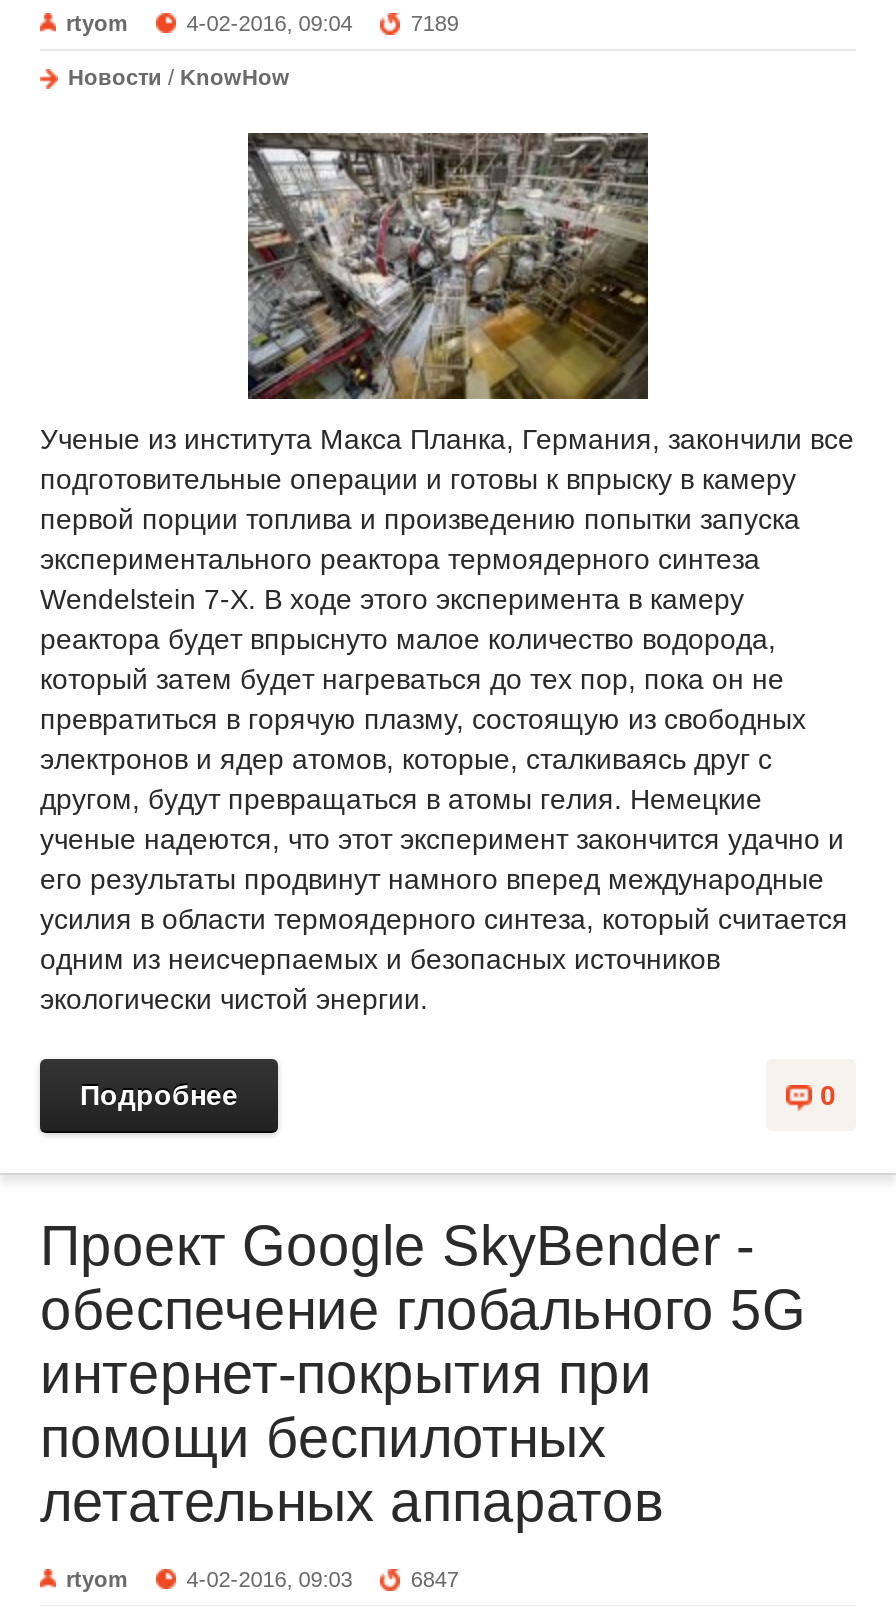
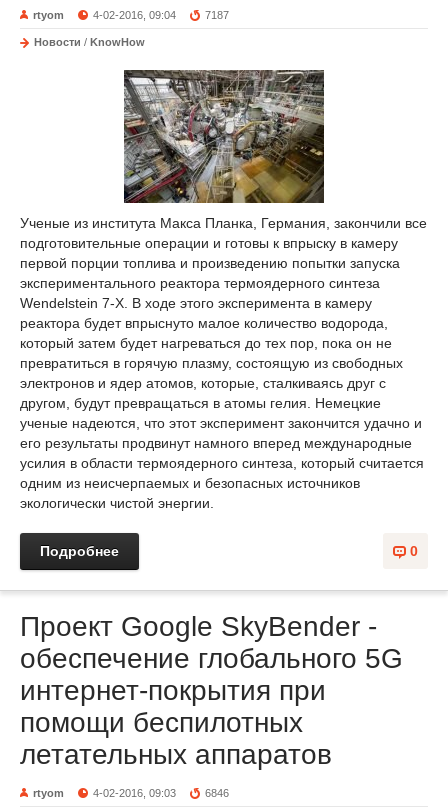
- 7189
+ 7187

- 6847
+ 6846
